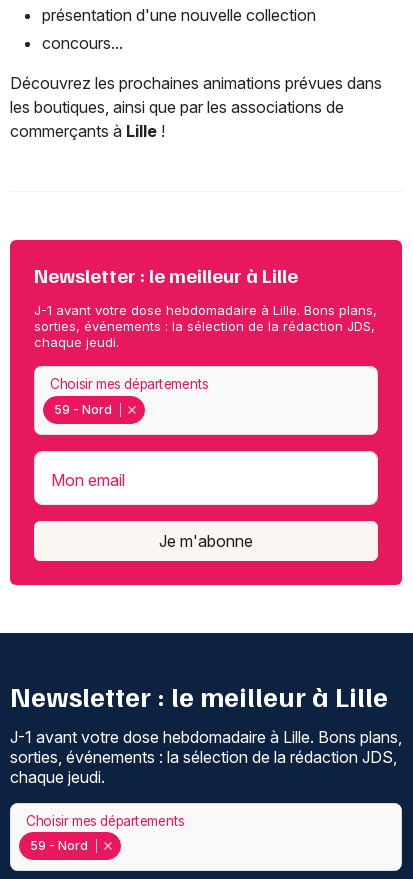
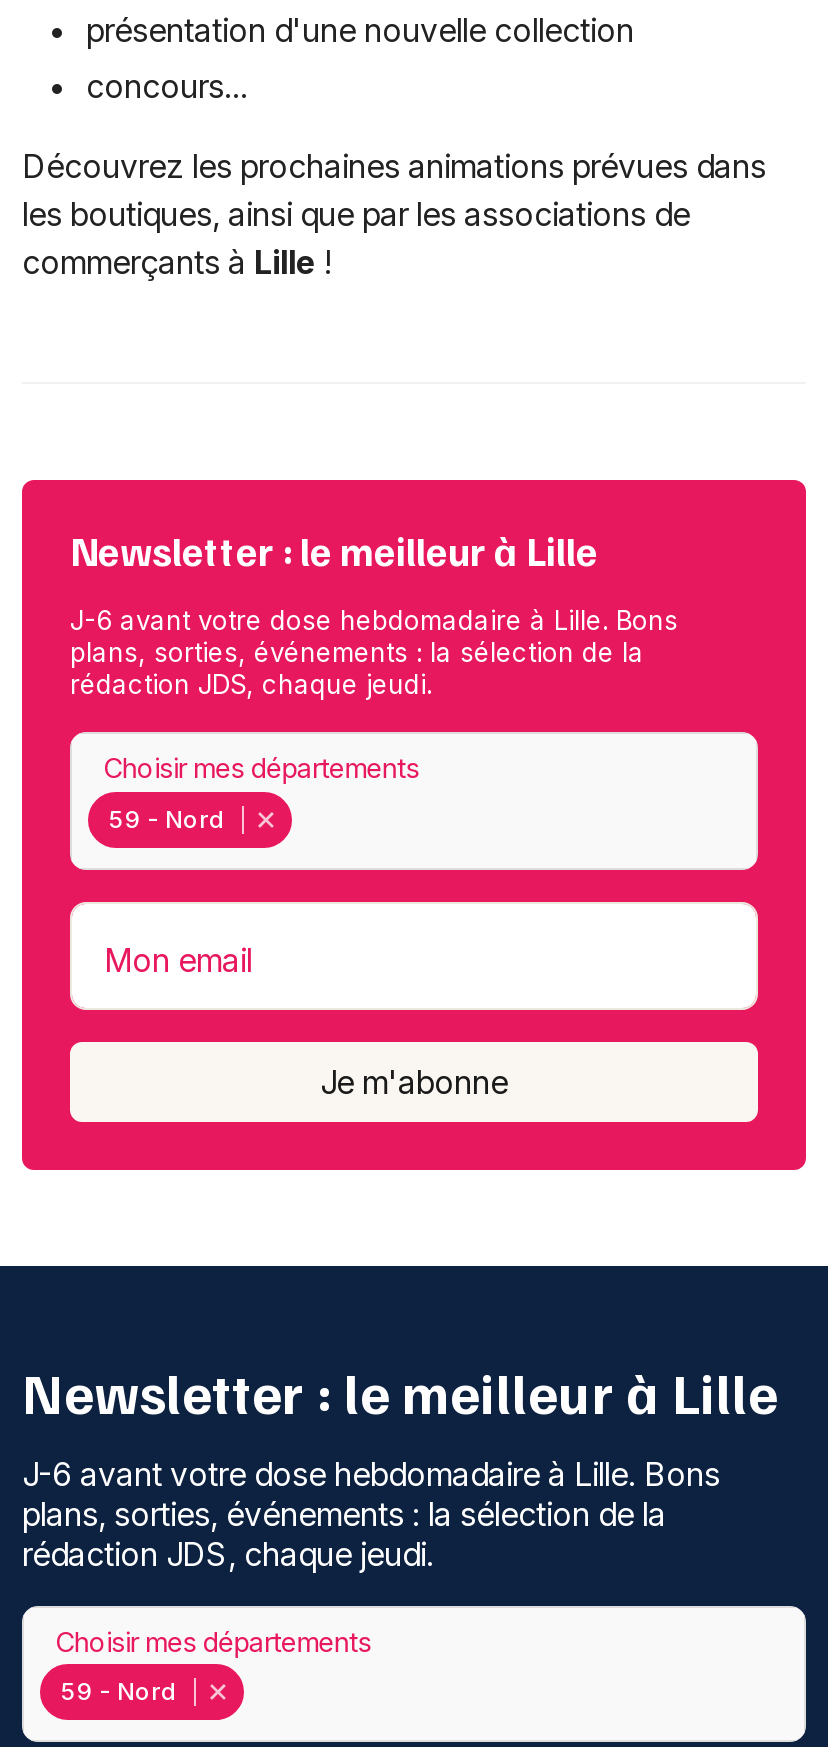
- J-1 avant votre dose hebdomadaire à Lille. Bons plans,
- sorties, événements : la sélection de la rédaction JDS,
- chaque jeudi.
+ J-6 avant votre dose hebdomadaire à Lille. Bons
+ plans, sorties, événements : la sélection de la
+ rédaction JDS, chaque jeudi.

- J-1 avant votre dose hebdomadaire à Lille. Bons plans,
- sorties, événements : la sélection de la rédaction JDS,
- chaque jeudi.
+ J-6 avant votre dose hebdomadaire à Lille. Bons
+ plans, sorties, événements : la sélection de la
+ rédaction JDS, chaque jeudi.
